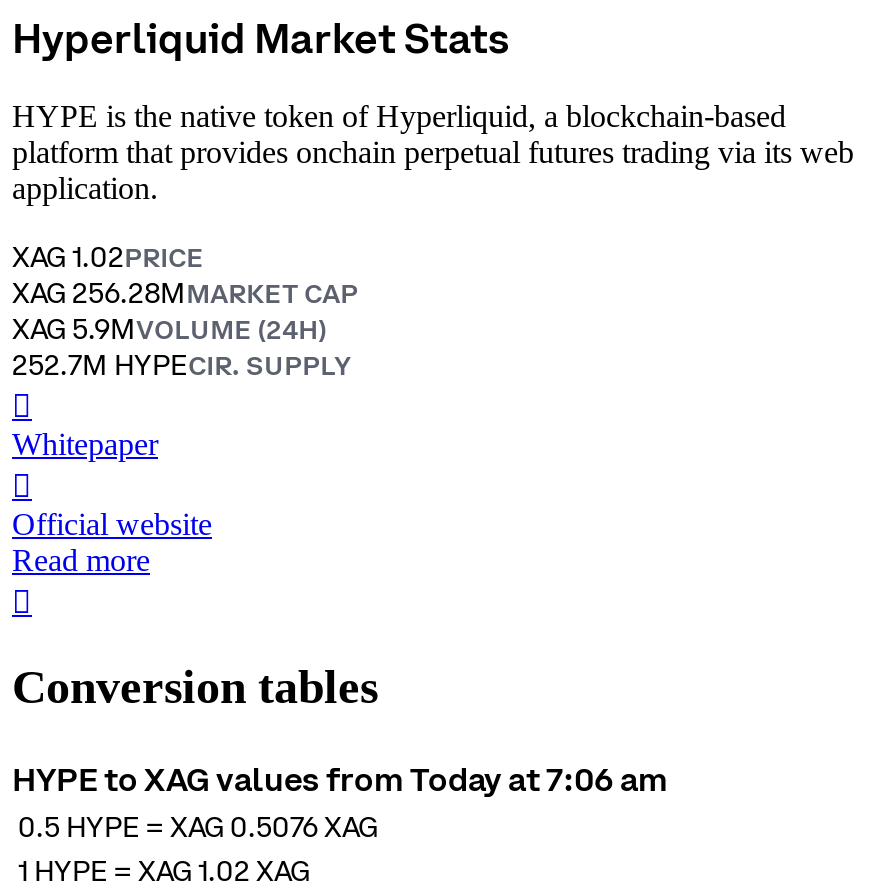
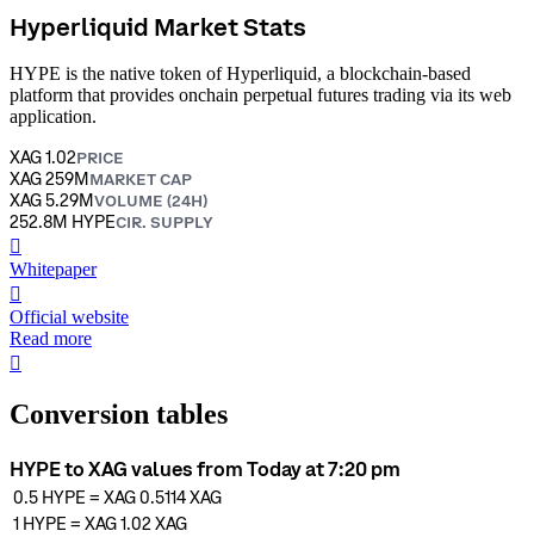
- XAG 256.28MMARKET CAP
+ XAG 259MMARKET CAP

- XAG 5.9MVOLUME (24H)
+ XAG 5.29MVOLUME (24H)

- 252.7M HYPECIR. SUPPLY
+ 252.8M HYPECIR. SUPPLY

- HYPE to XAG values from Today at 7:06 am
+ HYPE to XAG values from Today at 7:20 pm

- 0.5 HYPE = XAG 0.5076 XAG
+ 0.5 HYPE = XAG 0.5114 XAG
